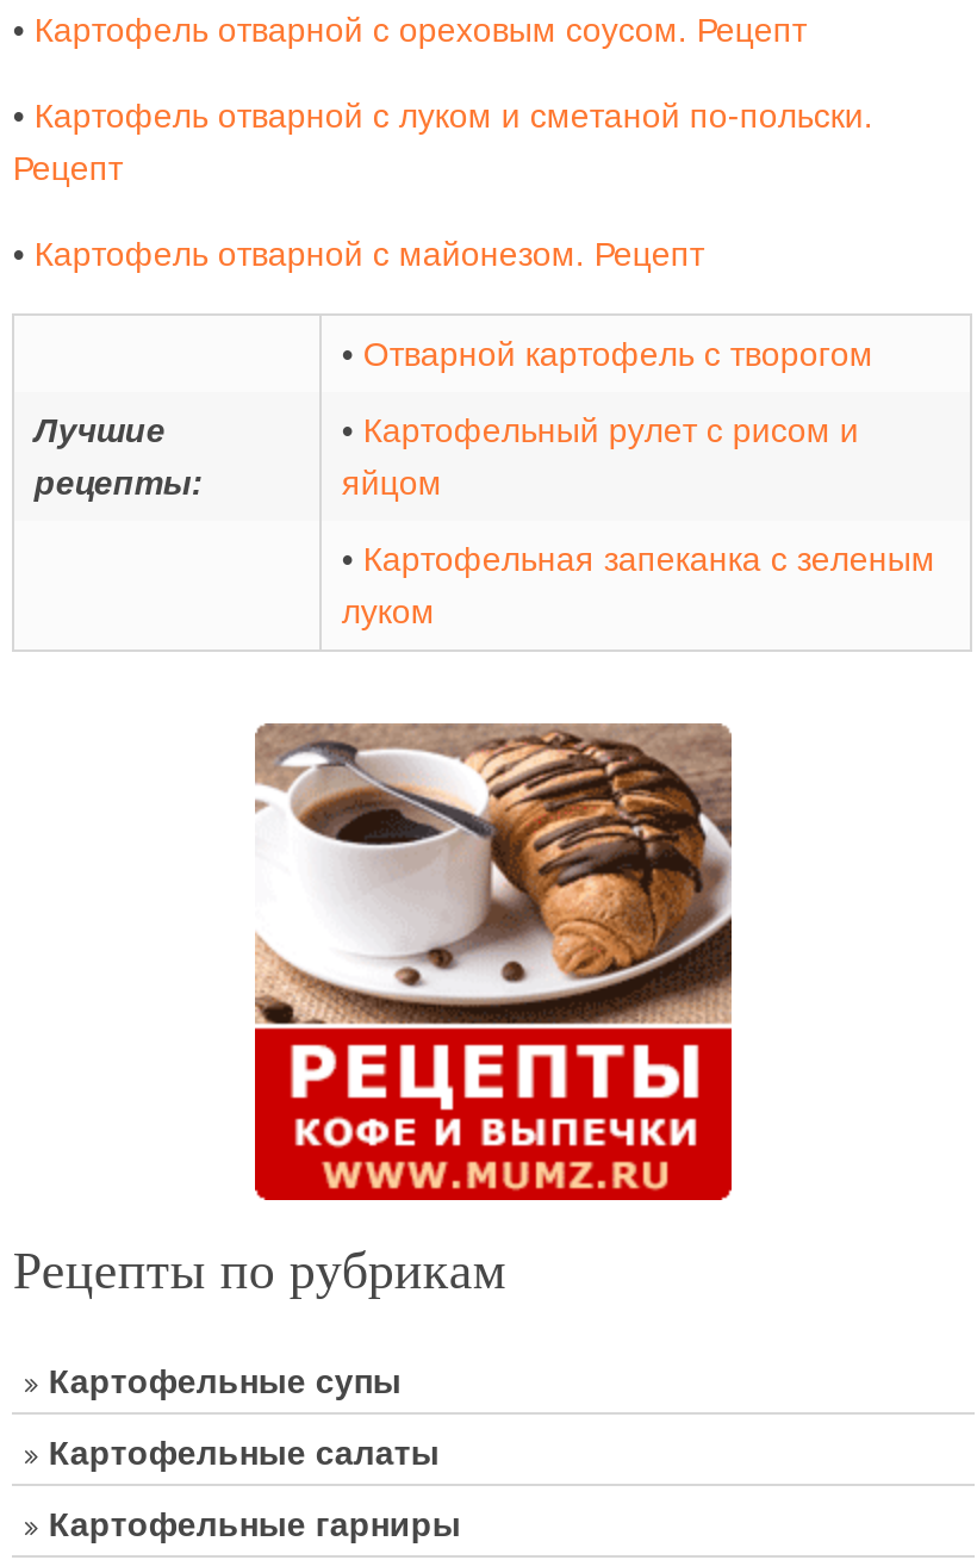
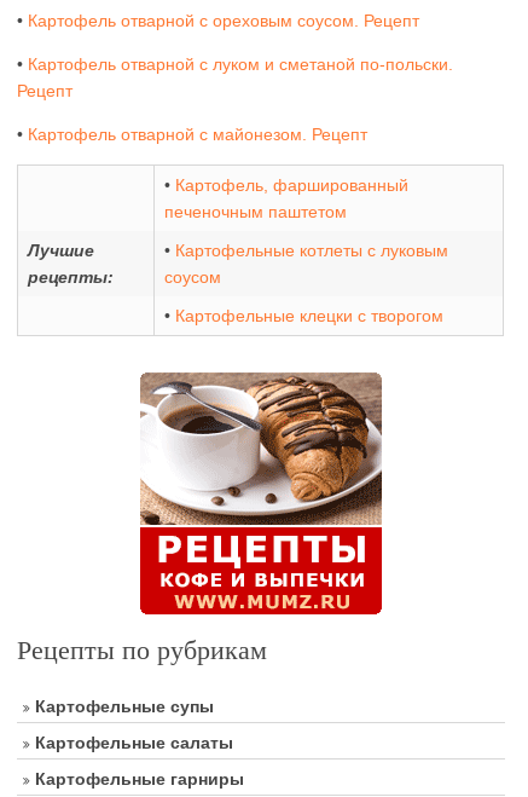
- • Отварной картофель с творогом
+ • Картофель, фаршированный
+ печеночным паштетом

moved down: Лучшие | рецепты:

- • Картофельный рулет с рисом и
- яйцом
+ • Картофельные котлеты с луковым
+ соусом

- • Картофельная запеканка с зеленым
- луком
+ • Картофельные клецки с творогом
